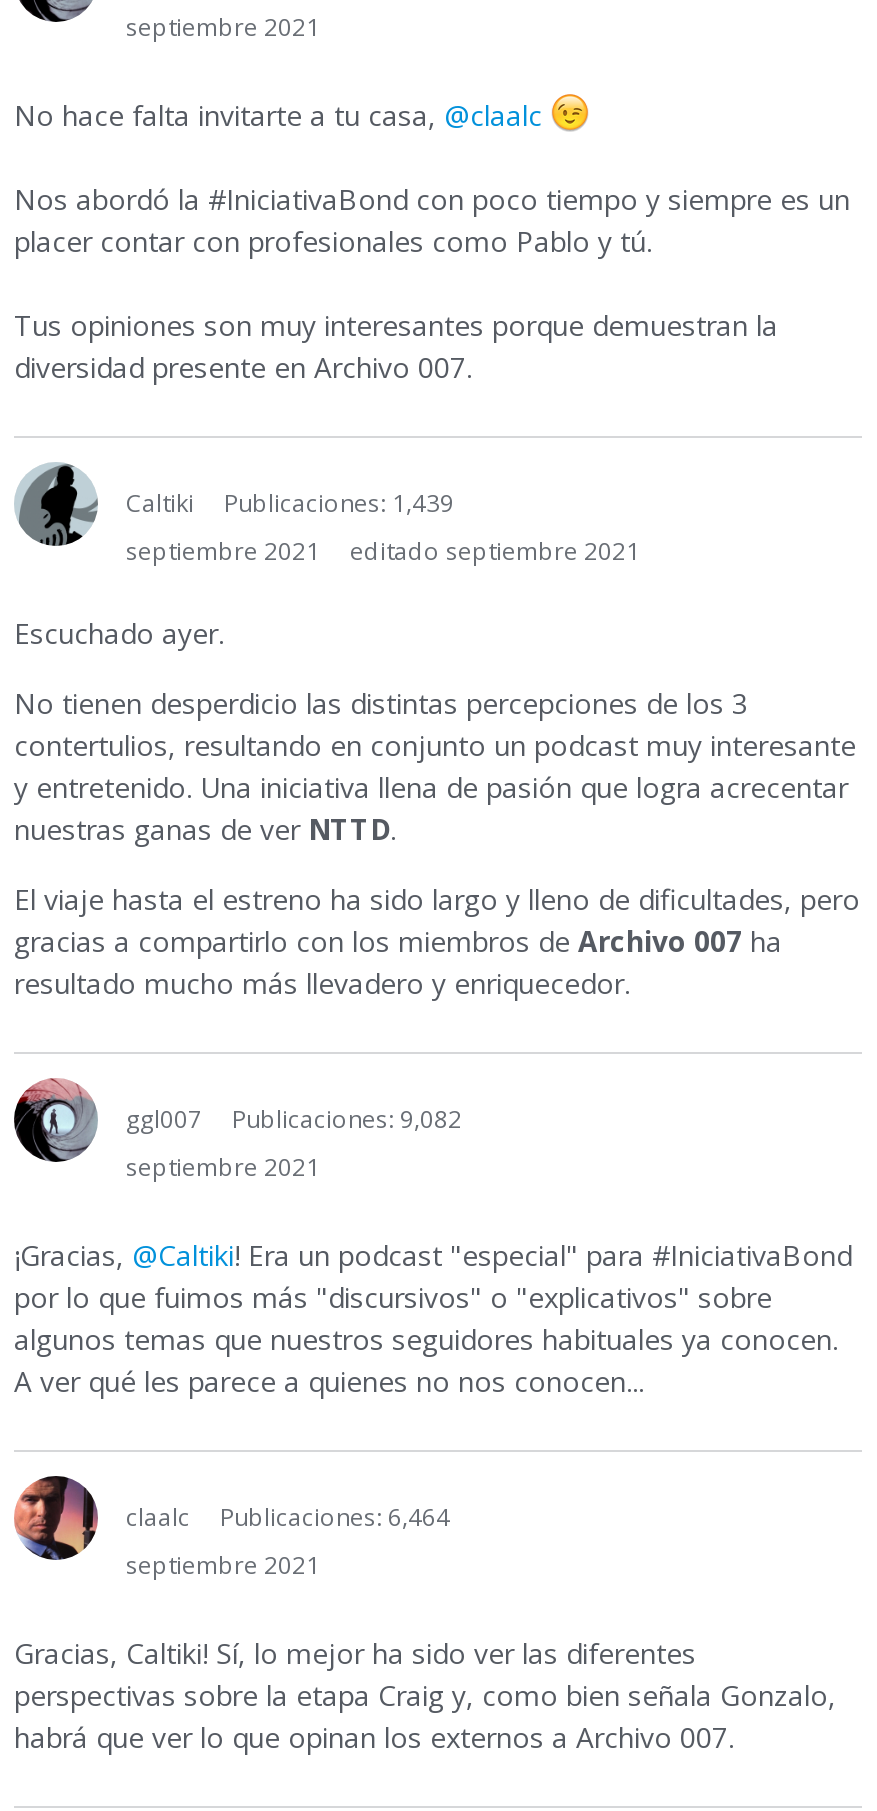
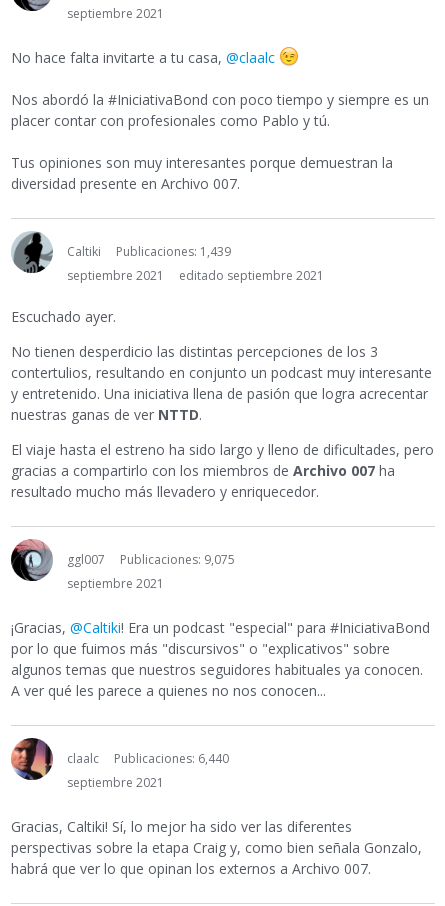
- Publicaciones: 9,082
+ Publicaciones: 9,075

- Publicaciones: 6,464
+ Publicaciones: 6,440
